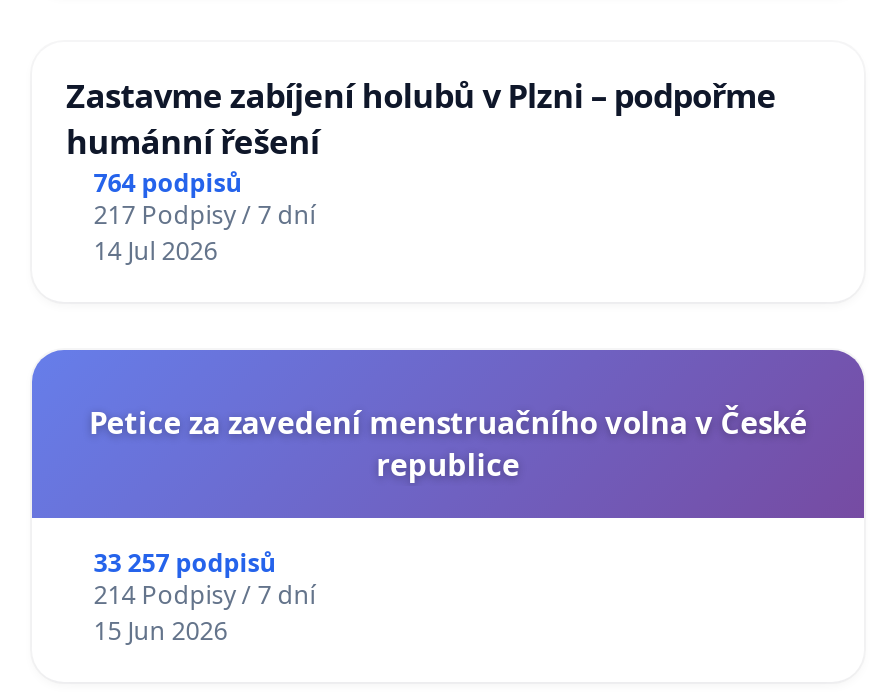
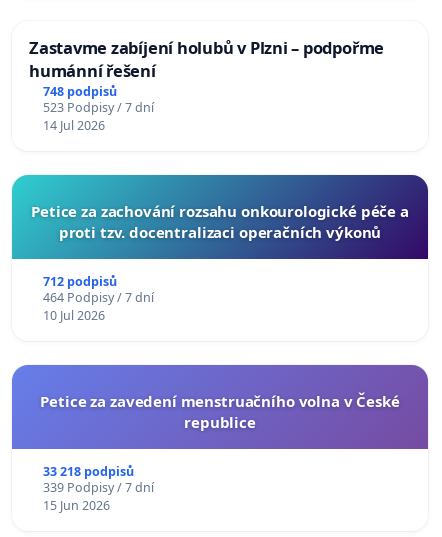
- 764 podpisů
+ 748 podpisů

- 217 Podpisy / 7 dní
+ 523 Podpisy / 7 dní

+ [image]
+ Petice za zachování rozsahu onkourologické péče a
+ proti tzv. docentralizaci operačních výkonů
+ 712 podpisů
+ 464 Podpisy / 7 dní
+ 10 Jul 2026

- 33 257 podpisů
+ 33 218 podpisů

- 214 Podpisy / 7 dní
+ 339 Podpisy / 7 dní
